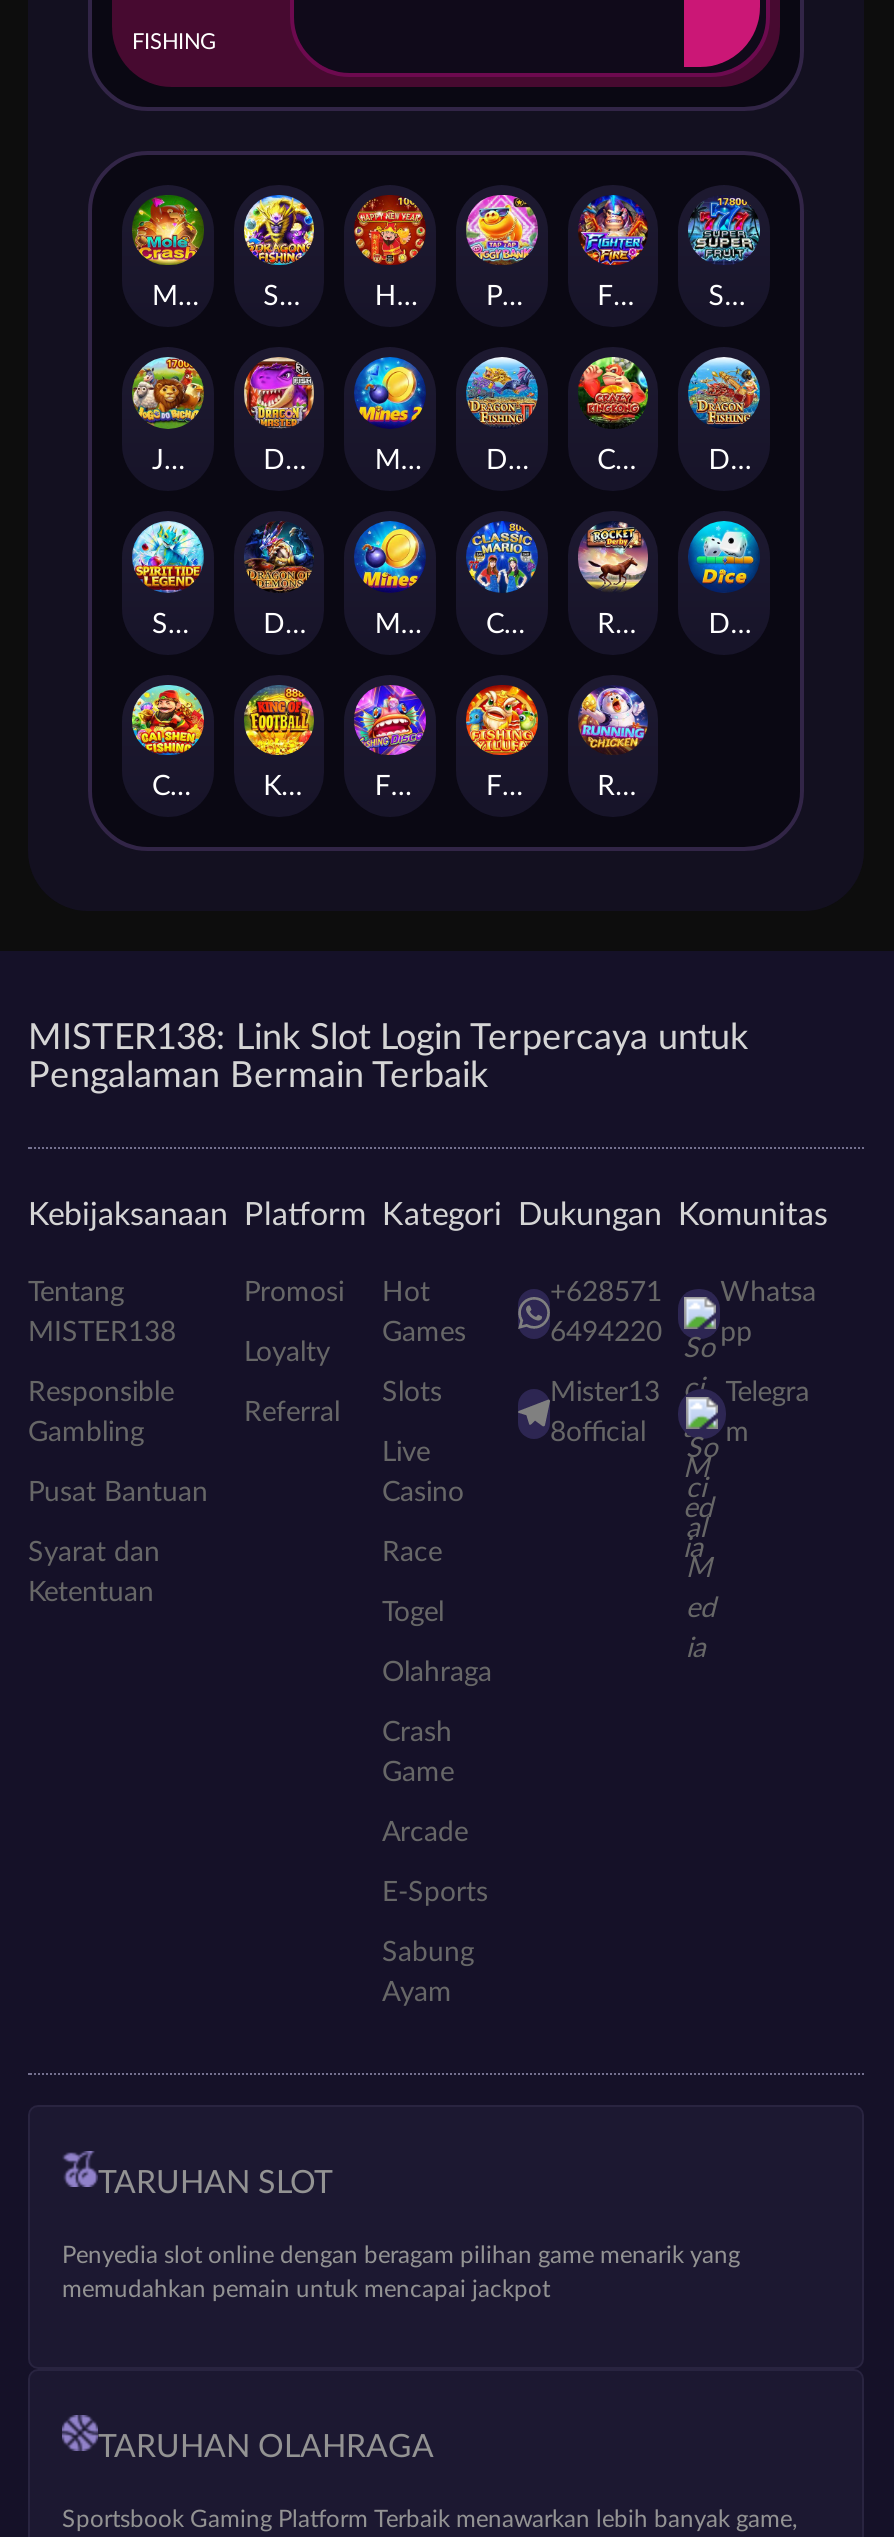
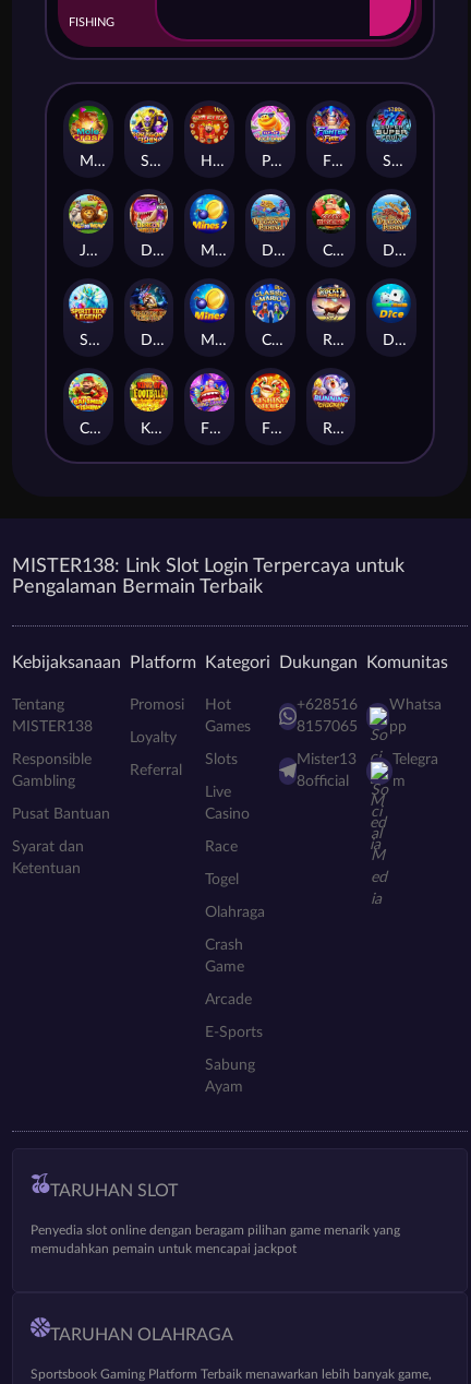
- +628571
+ +628516

- 6494220
+ 8157065
